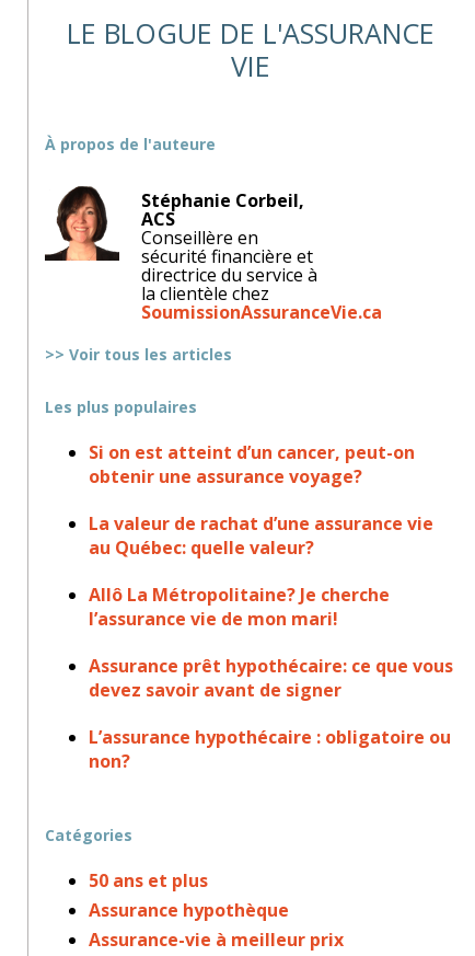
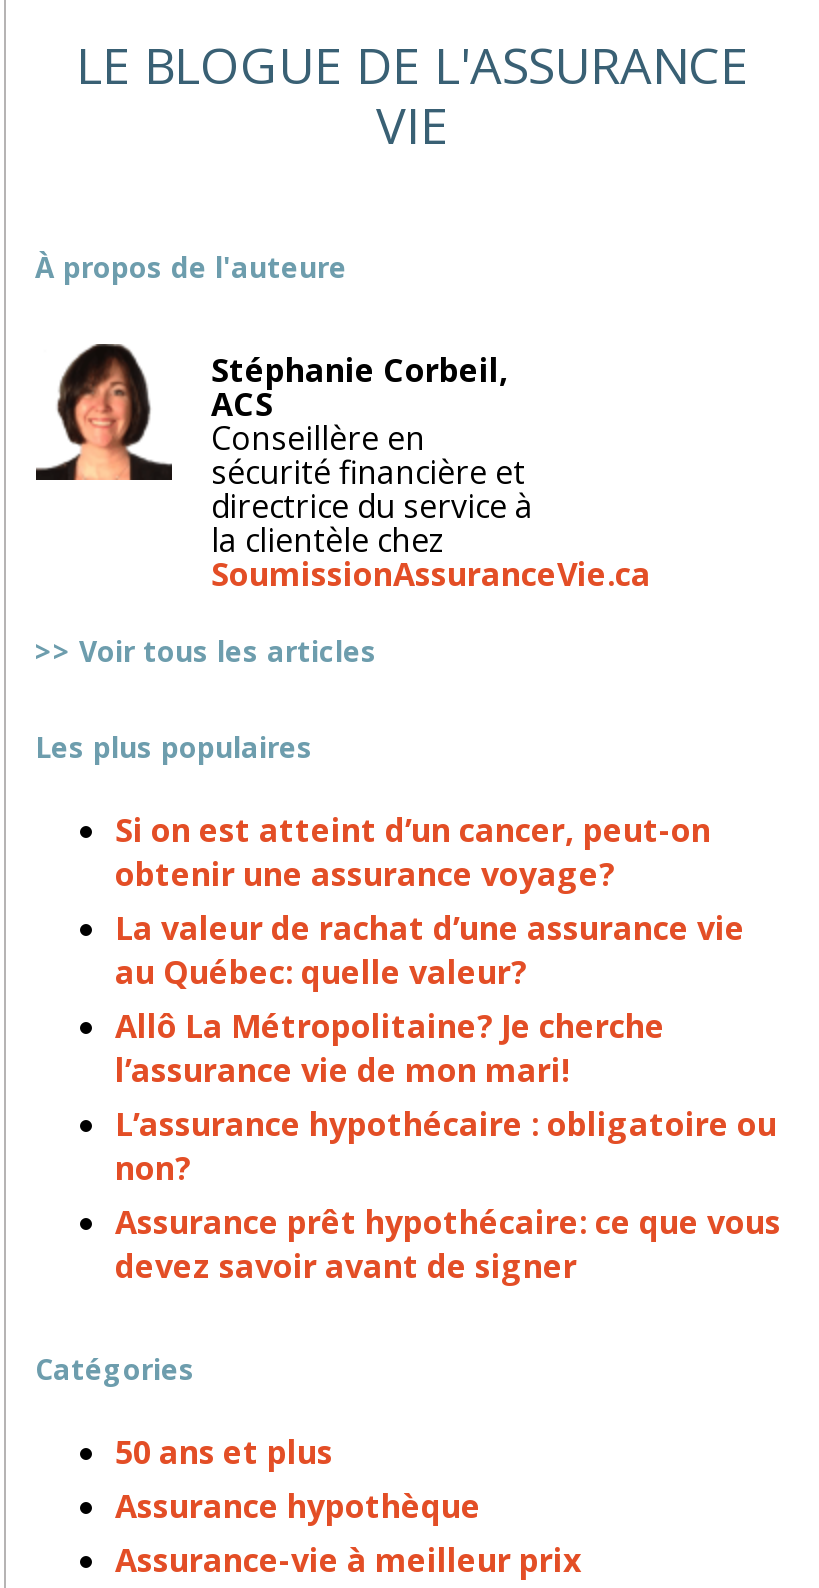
moved up: L’assurance hypothécaire : obligatoire ou | non?
